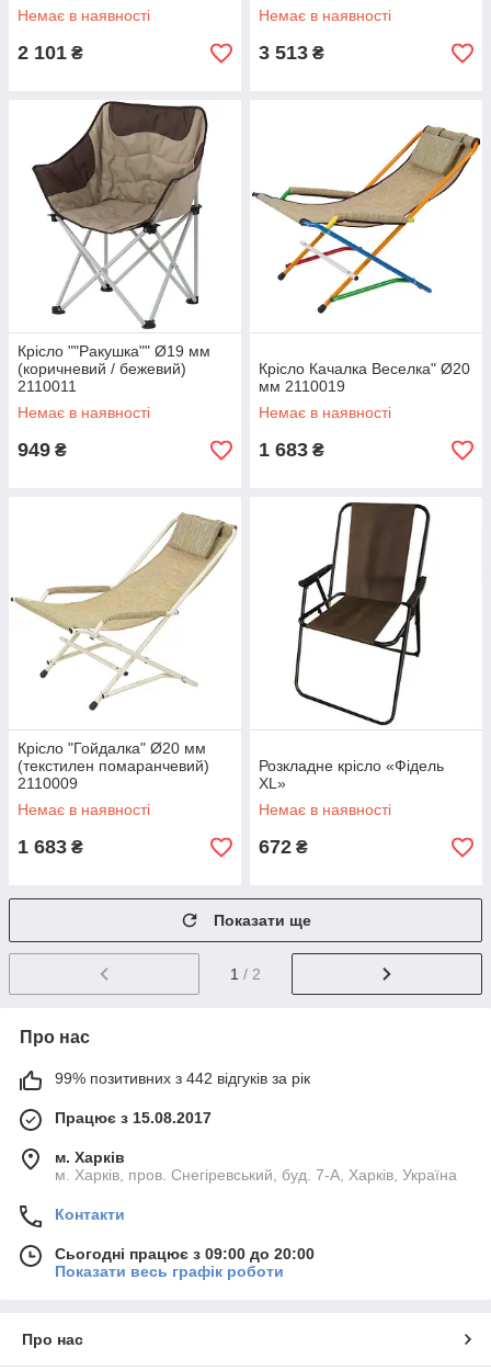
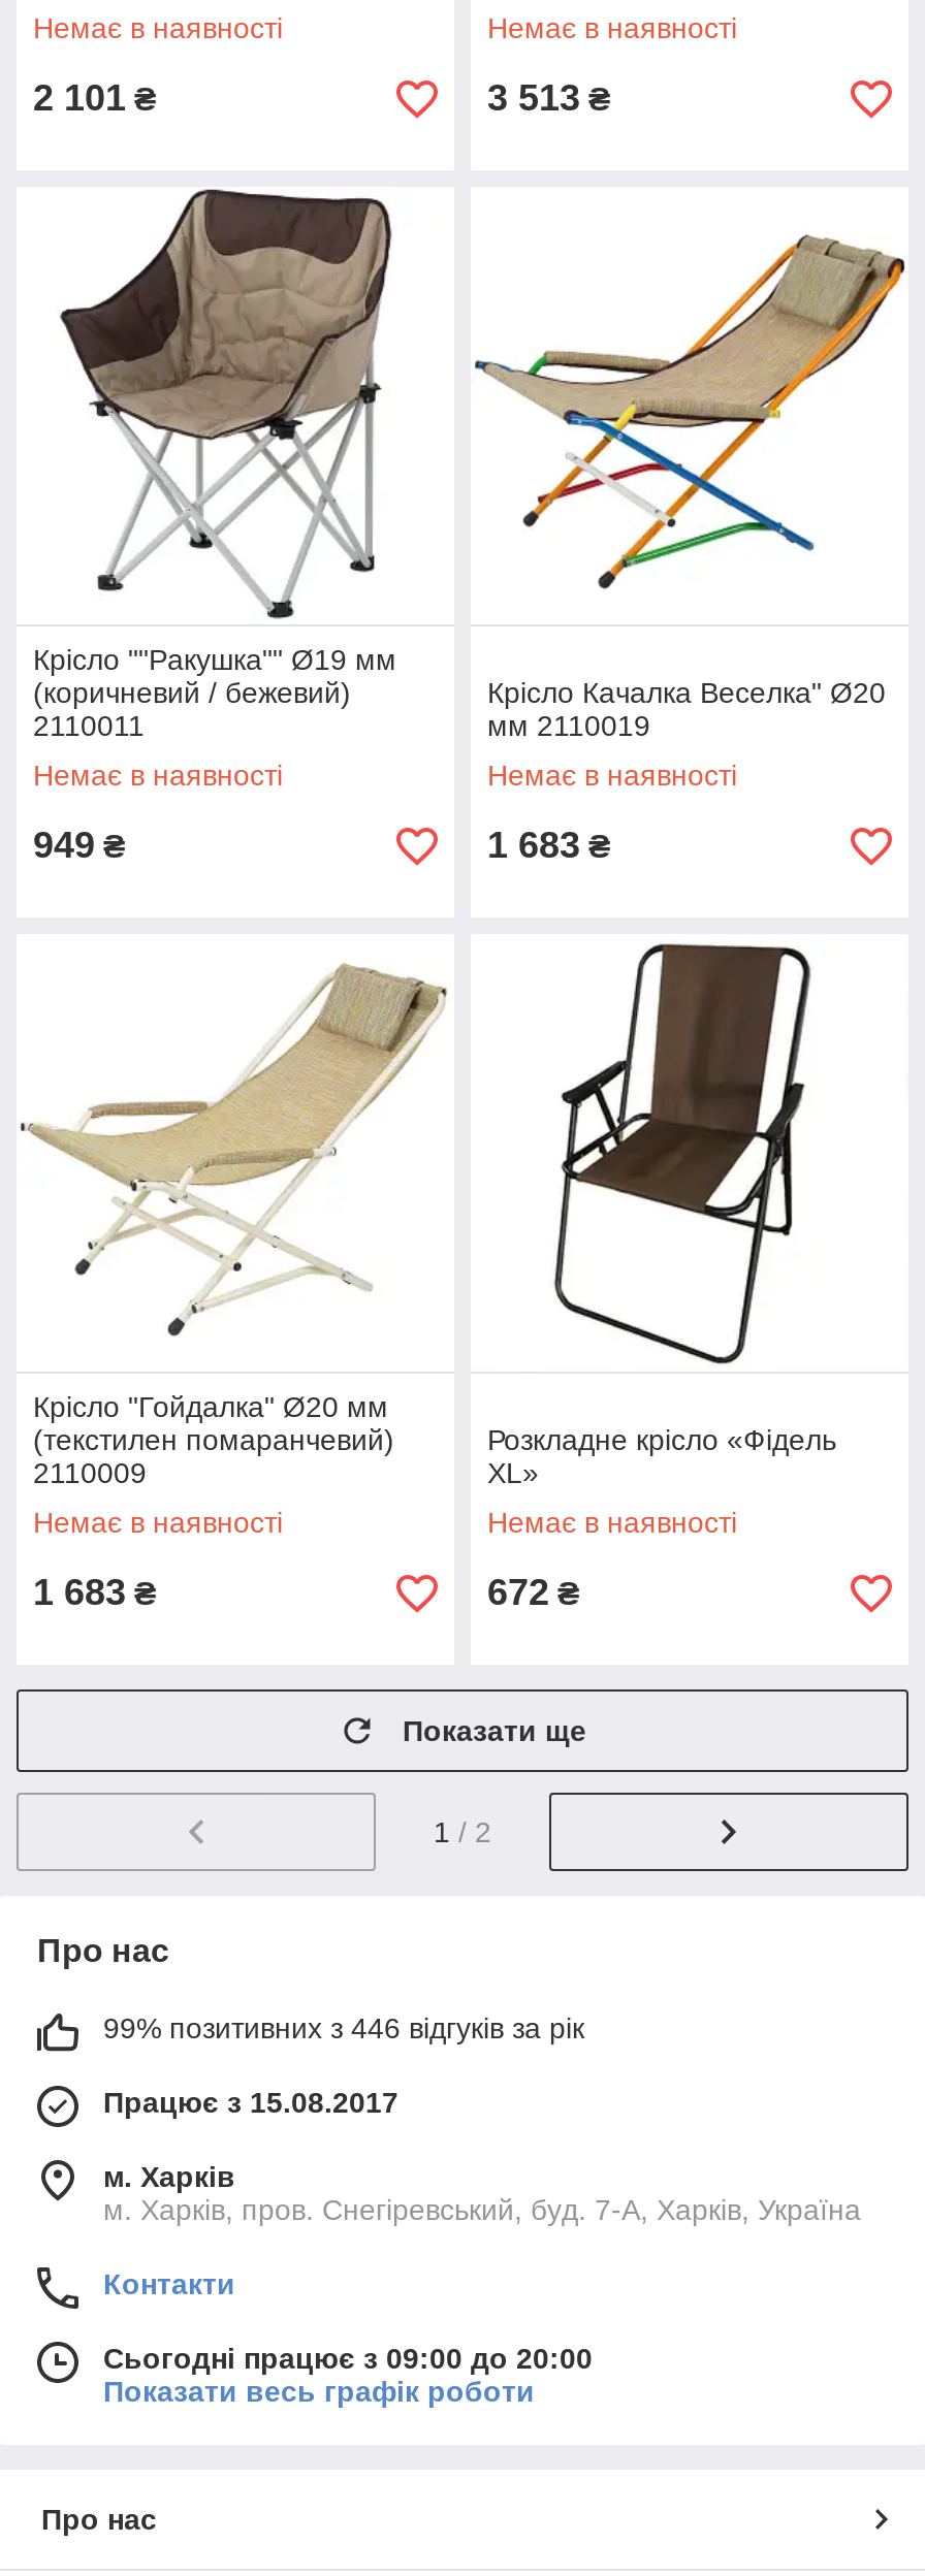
- 99% позитивних з 442 відгуків за рік
+ 99% позитивних з 446 відгуків за рік
